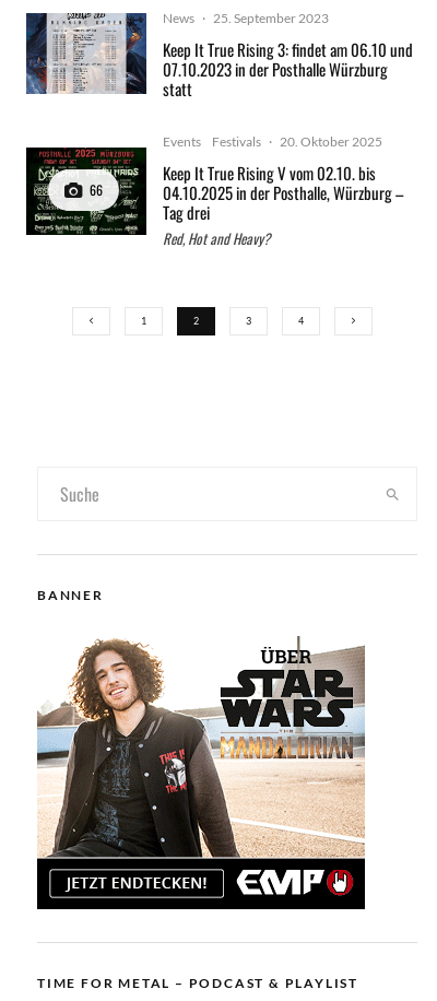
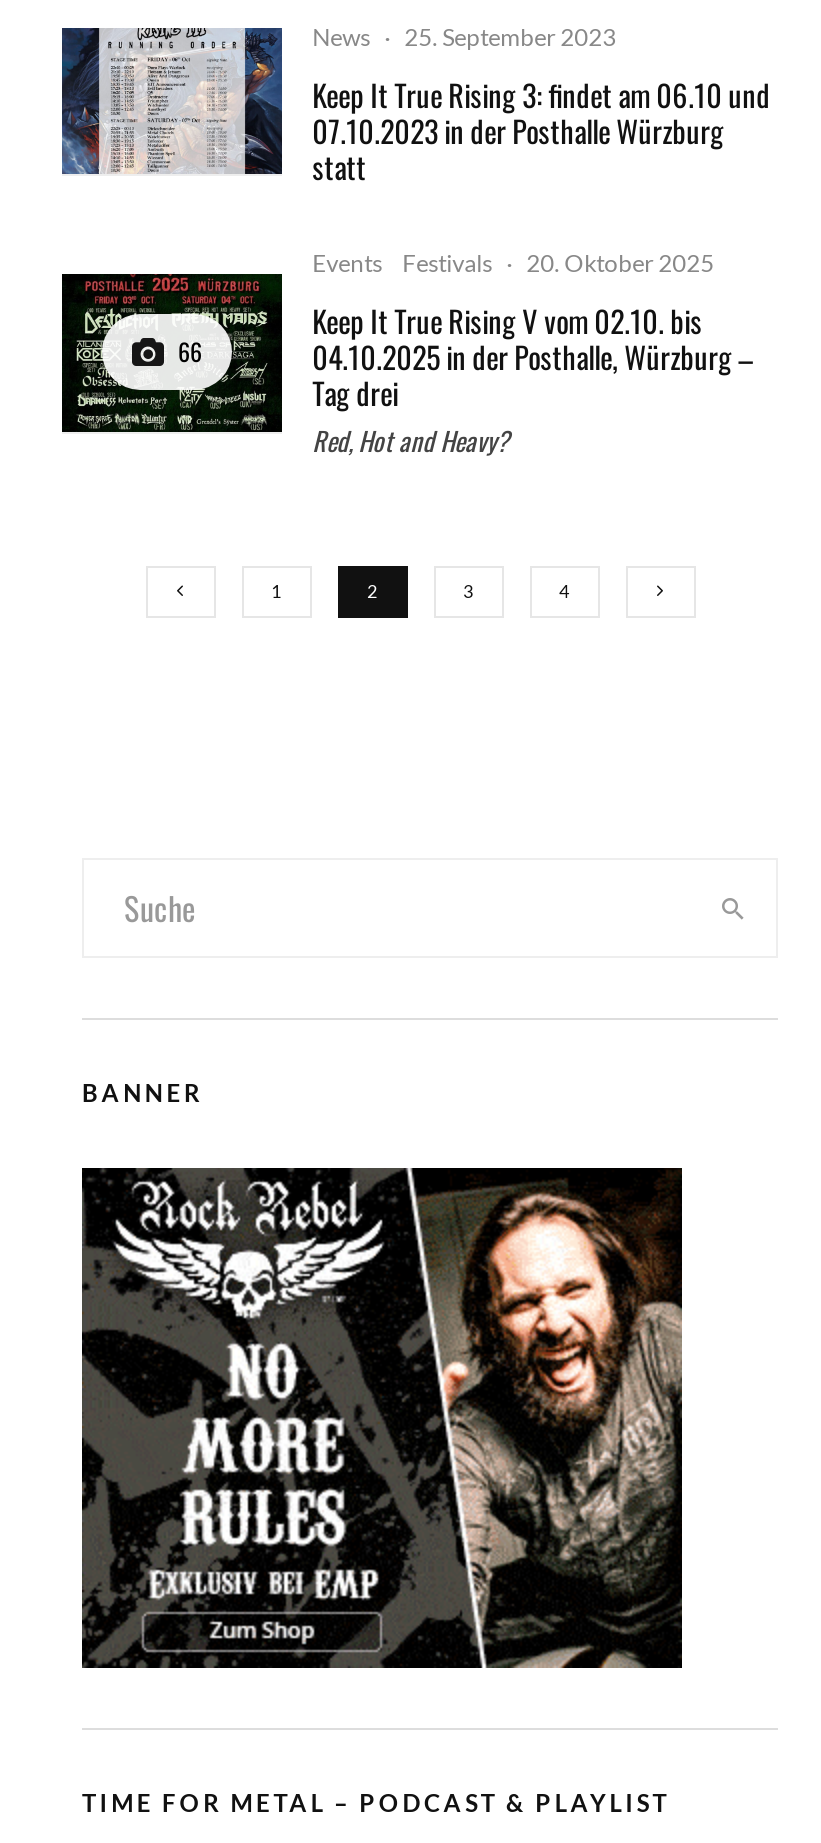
- [image]
+ [image]
